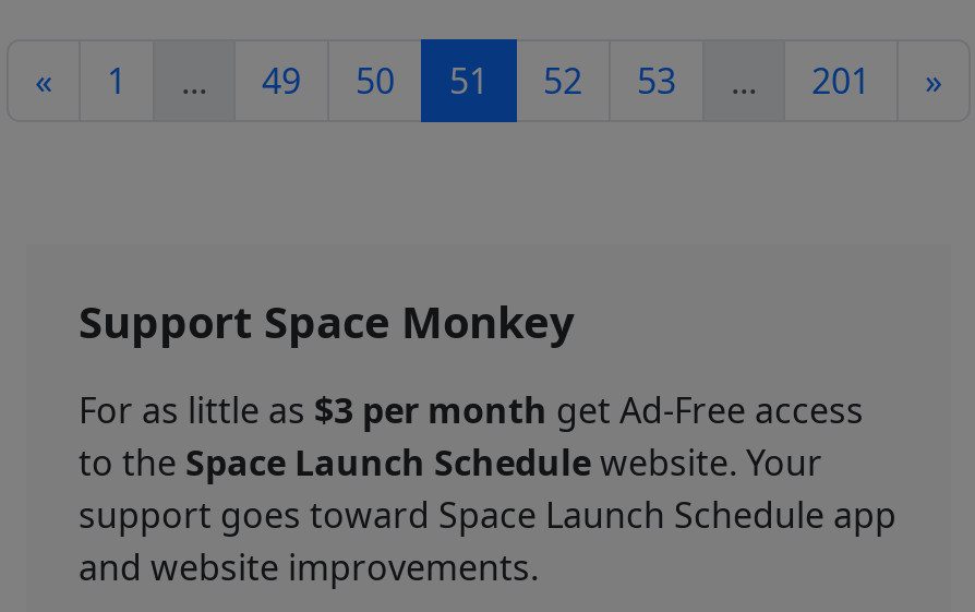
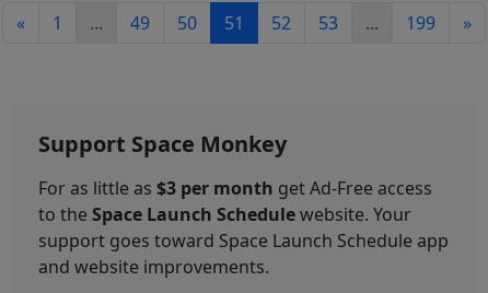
- 201
+ 199
